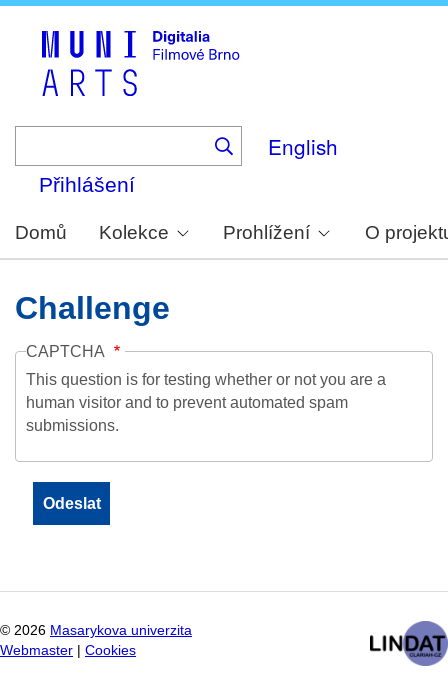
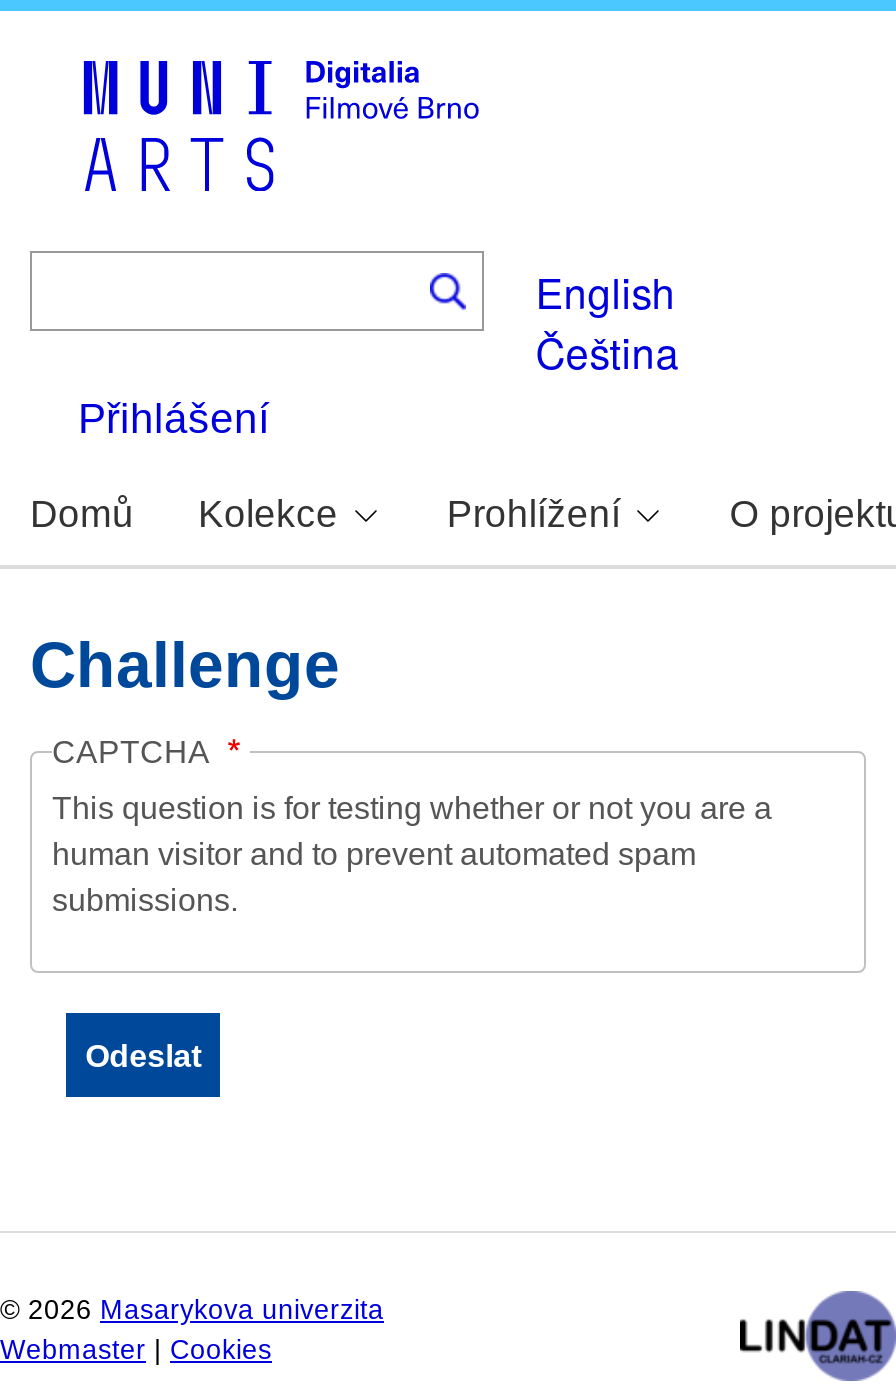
+ Čeština
